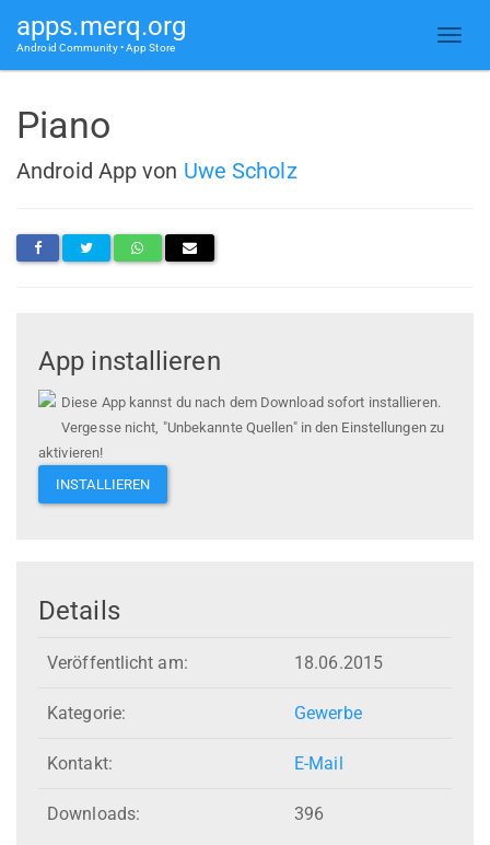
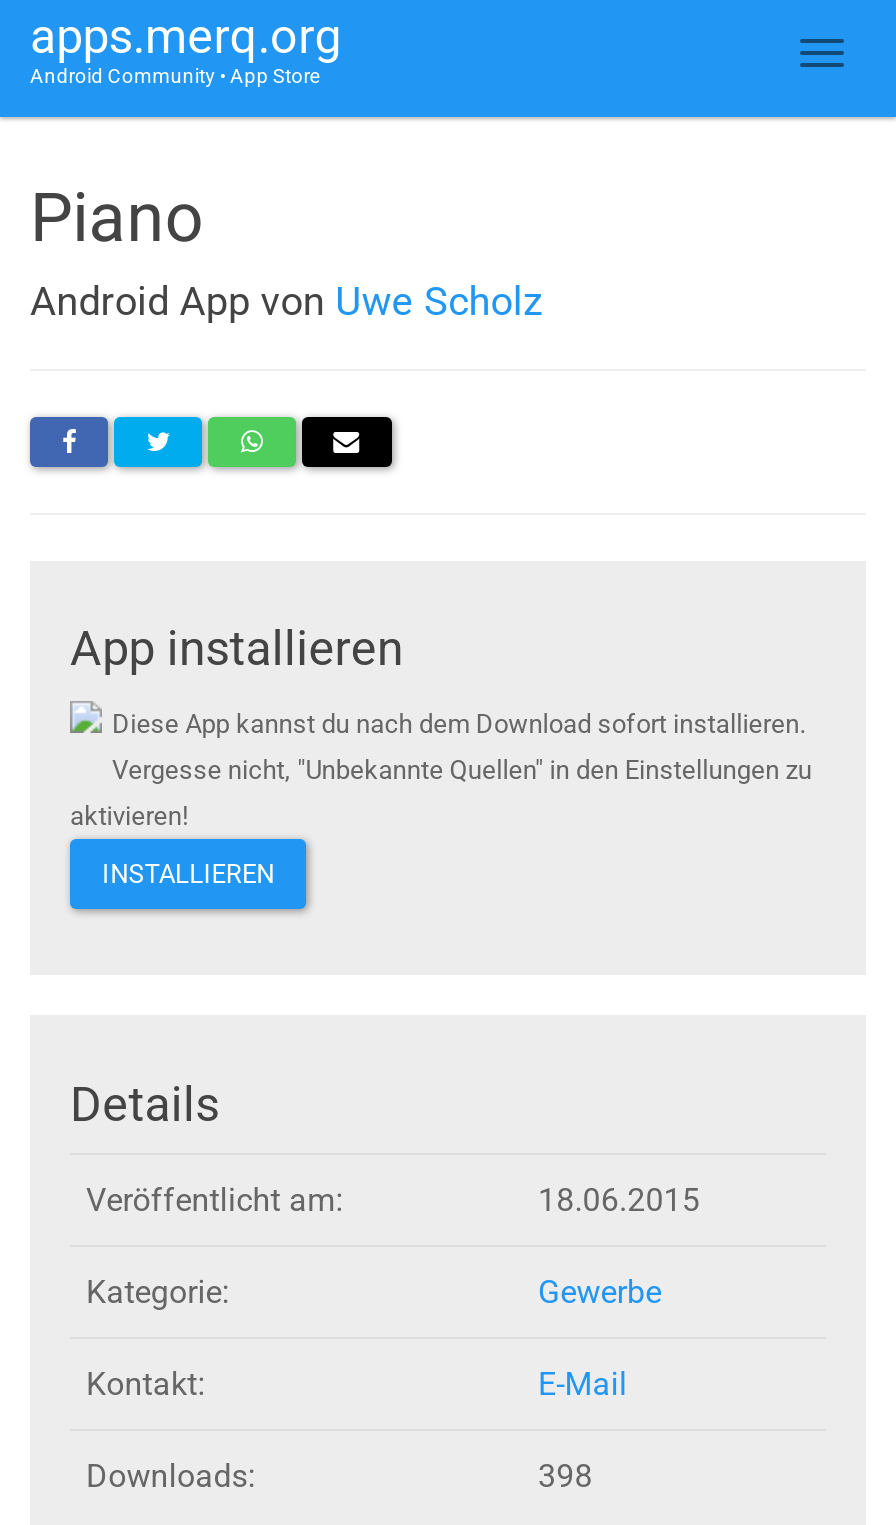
- 396
+ 398
